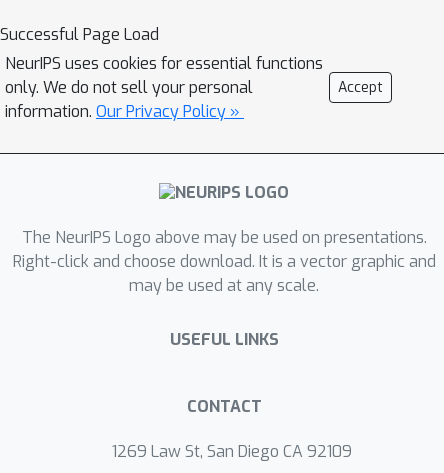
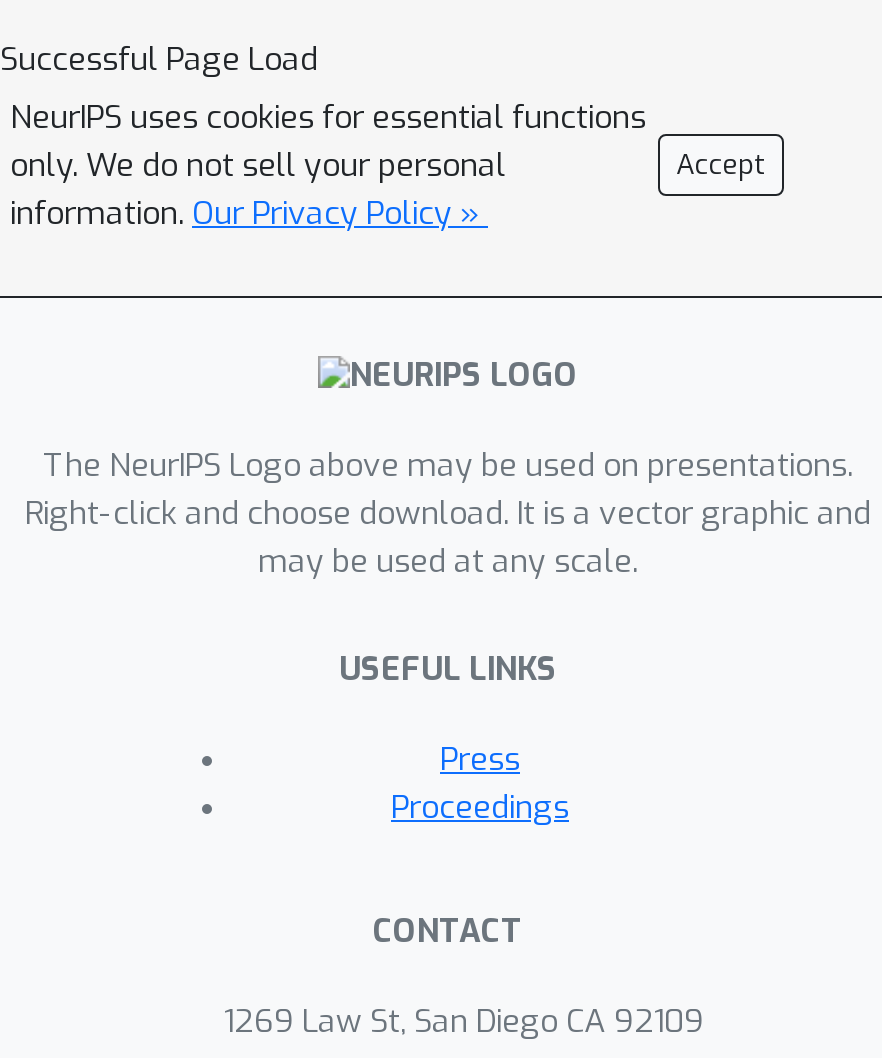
+ Press
+ Proceedings
